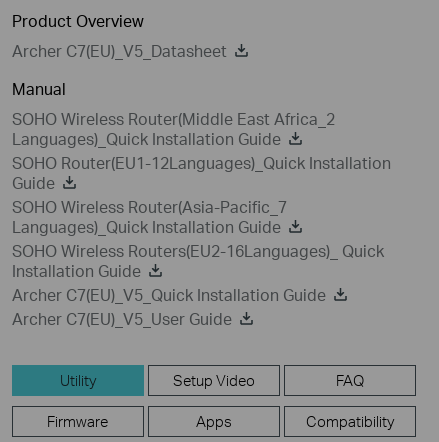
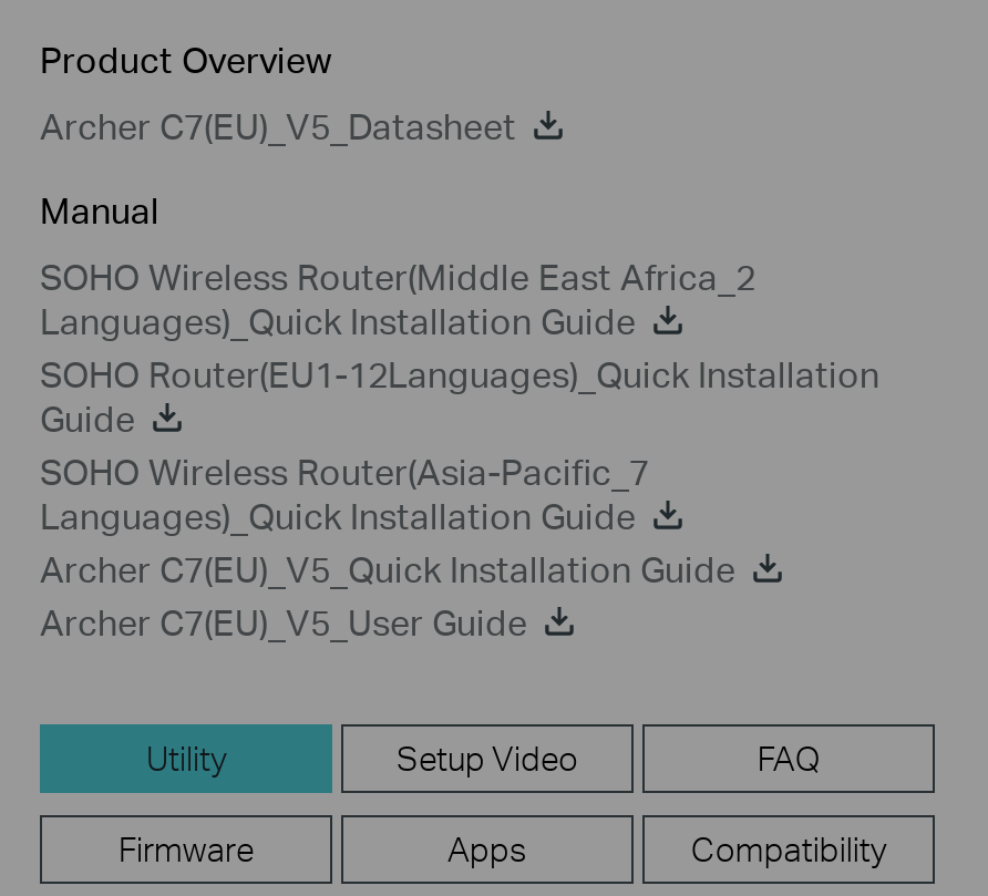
- SOHO Wireless Routers(EU2-16Languages)_ Quick
- Installation Guide
